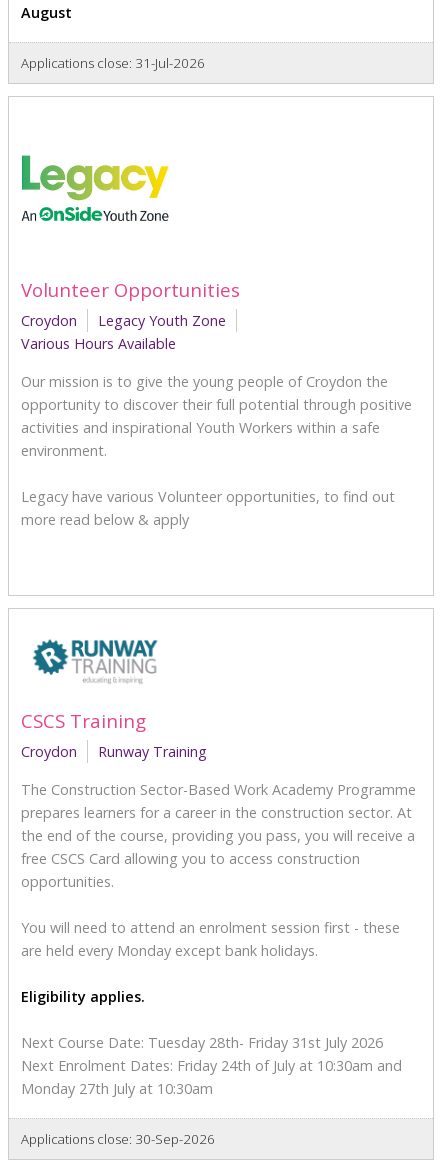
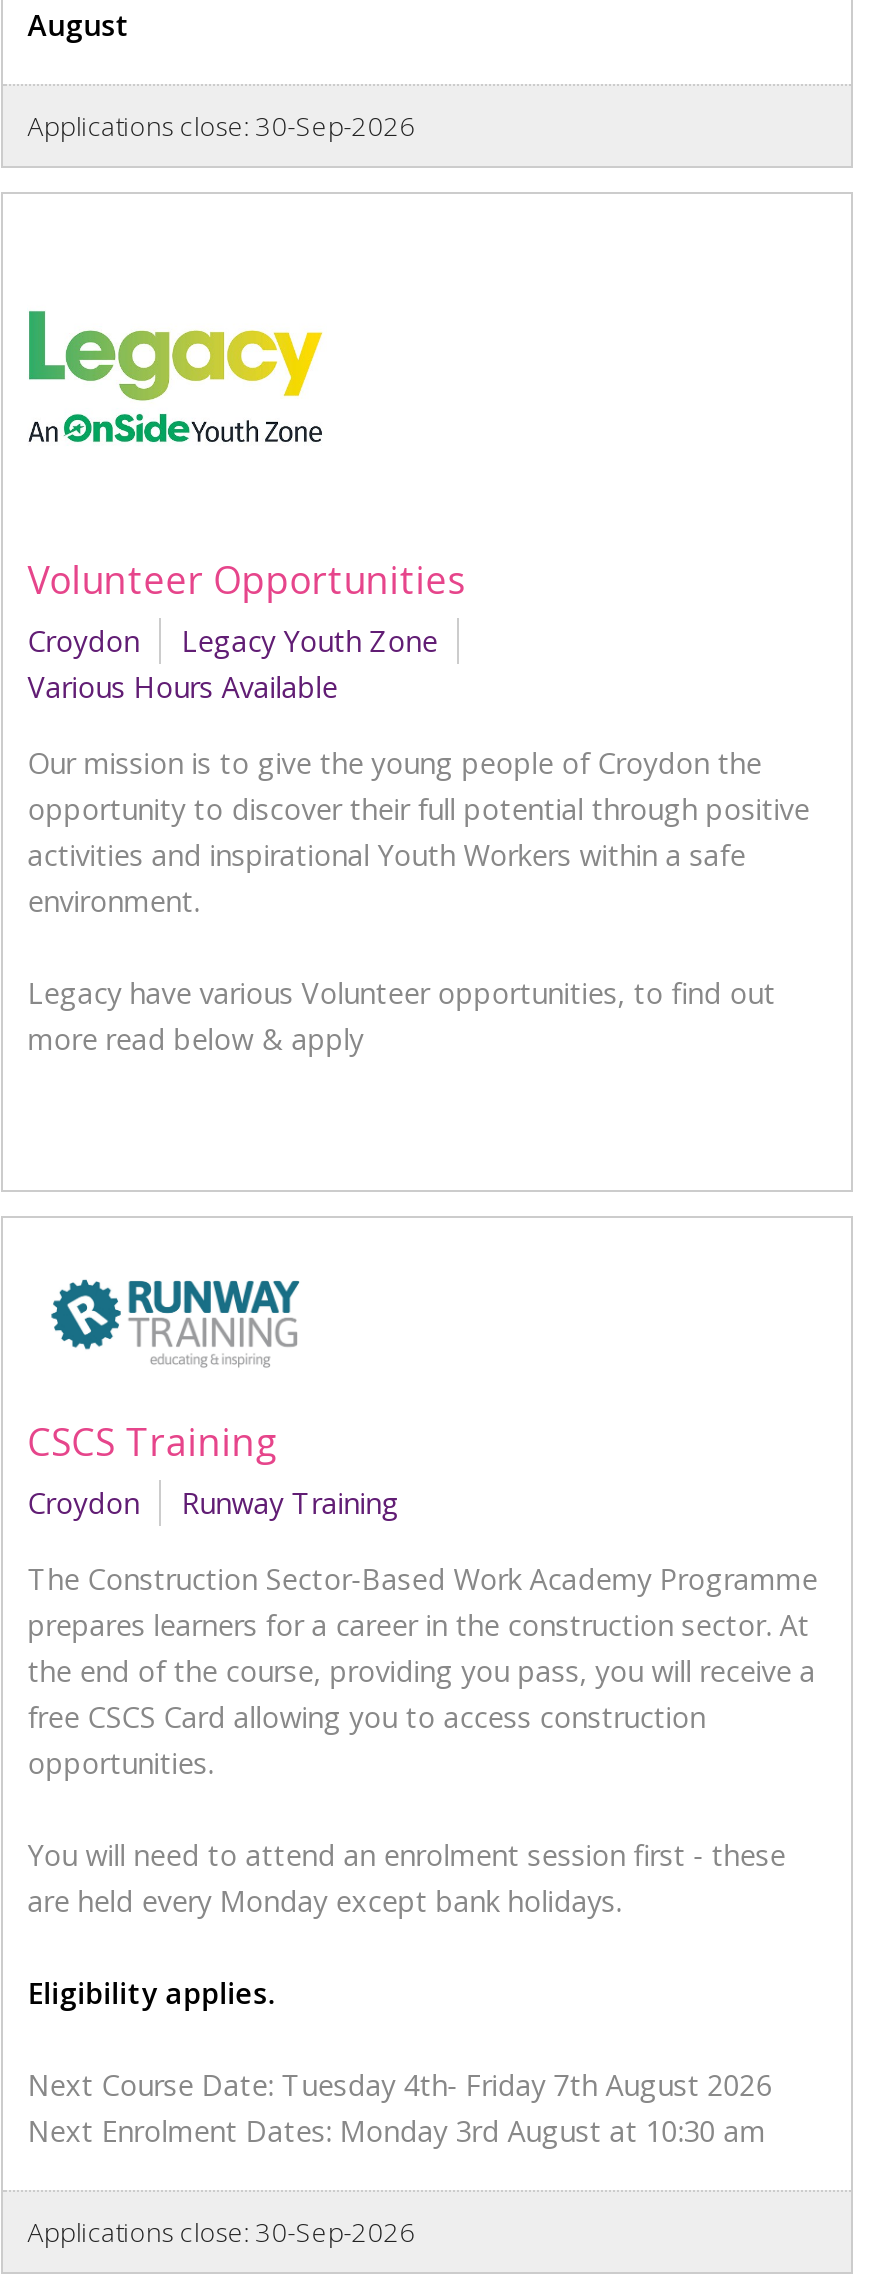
- Applications close: 31-Jul-2026
+ Applications close: 30-Sep-2026

- Next Course Date: Tuesday 28th- Friday 31st July 2026
- Next Enrolment Dates: Friday 24th of July at 10:30am and
- Monday 27th July at 10:30am
+ Next Course Date: Tuesday 4th- Friday 7th August 2026
+ Next Enrolment Dates: Monday 3rd August at 10:30 am
